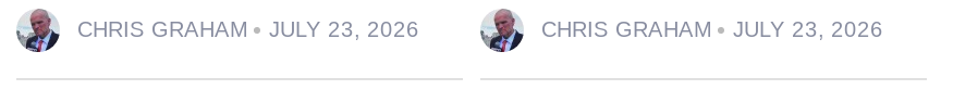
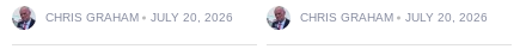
- CHRIS GRAHAM JULY 23, 2026
+ CHRIS GRAHAM JULY 20, 2026

- CHRIS GRAHAM JULY 23, 2026
+ CHRIS GRAHAM JULY 20, 2026
